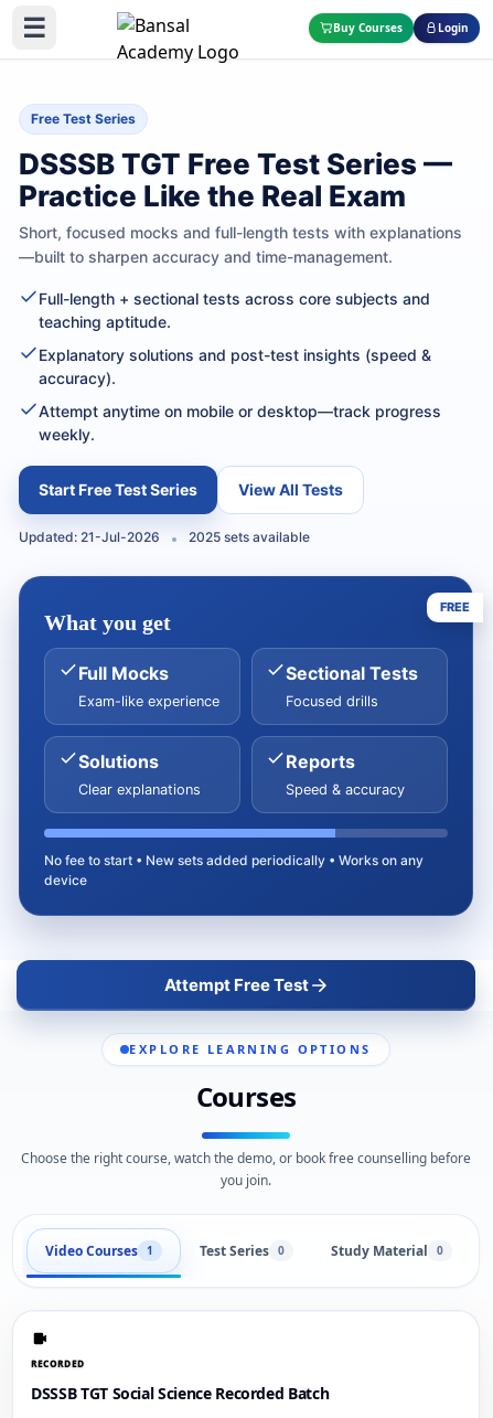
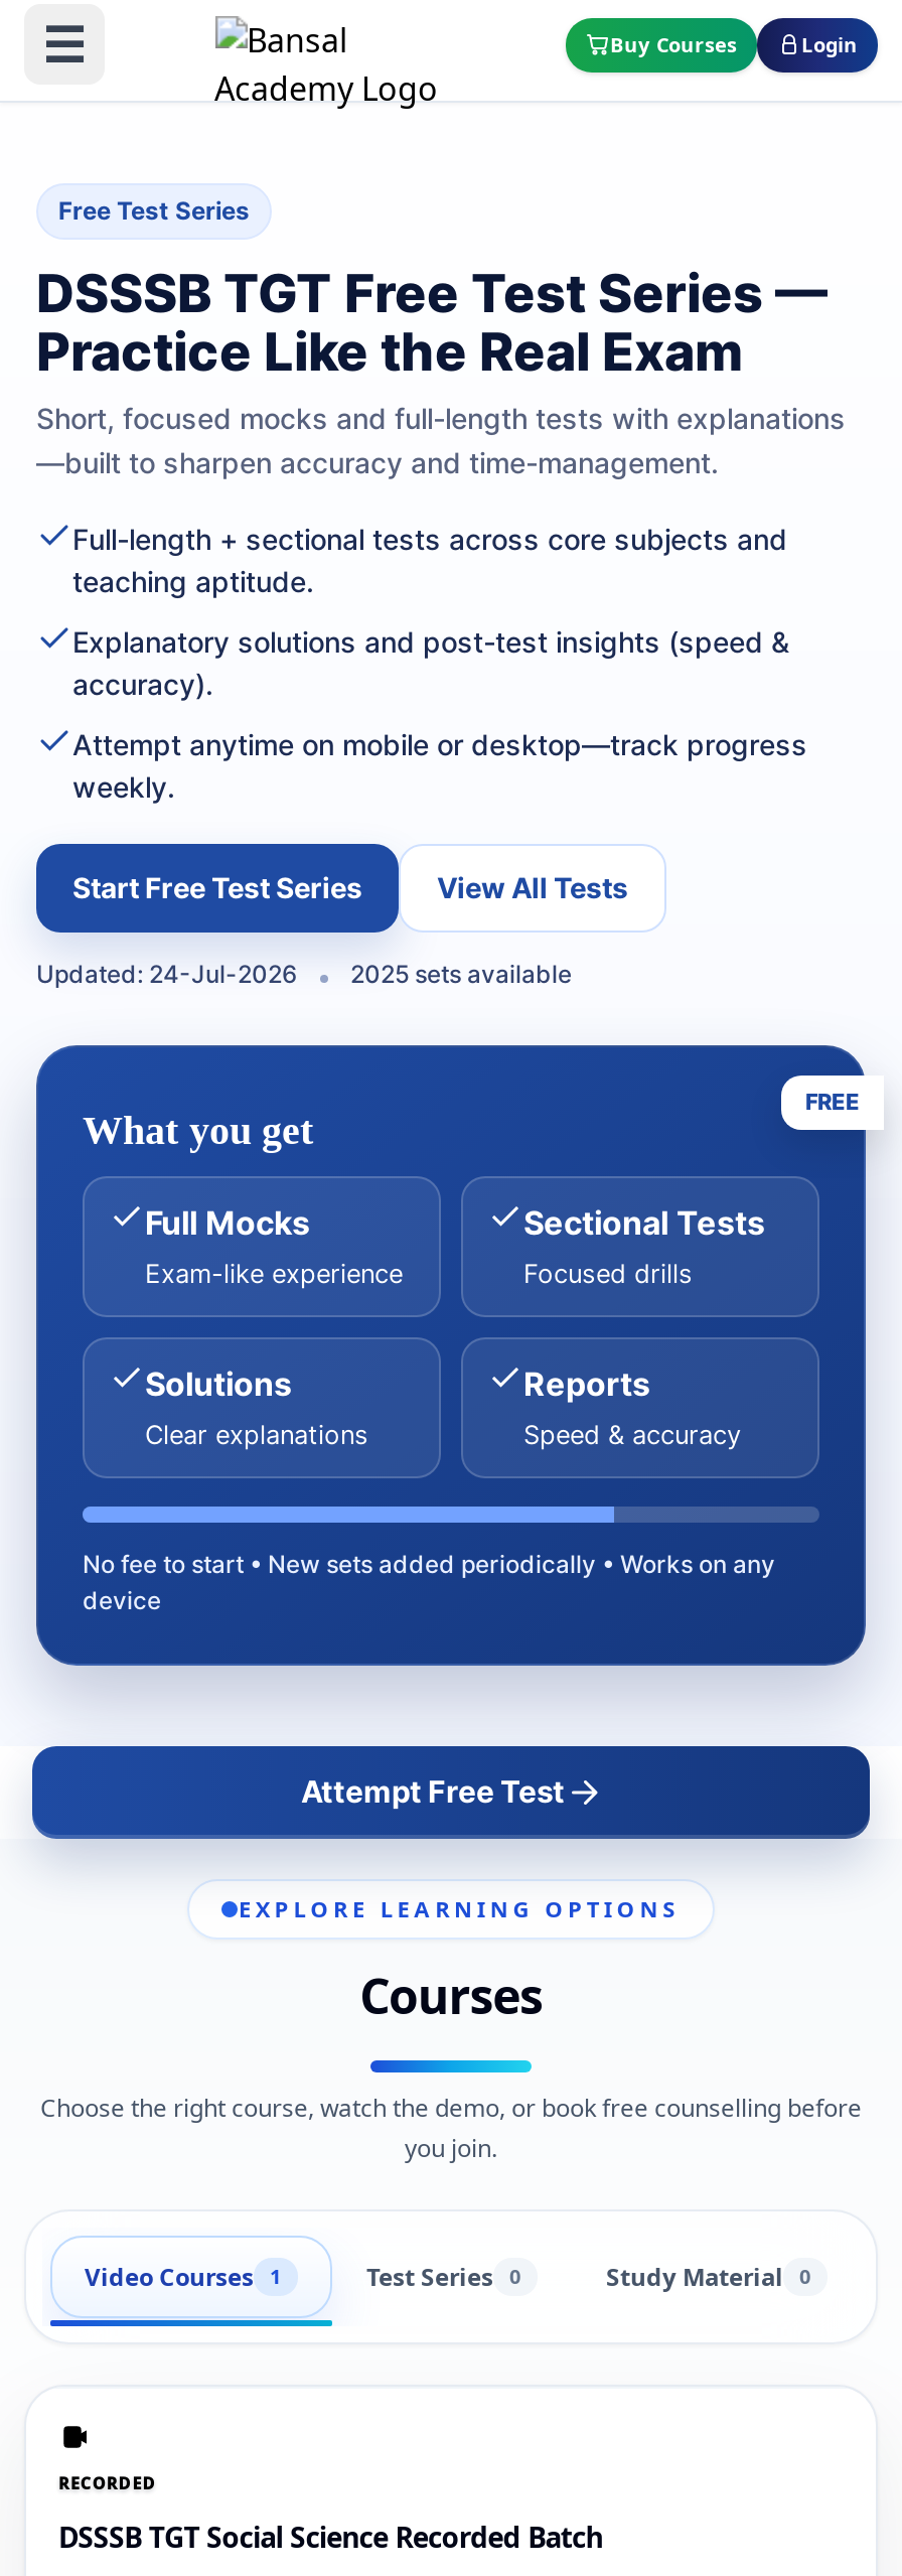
- Updated: 21-Jul-2026 2025 sets available
+ Updated: 24-Jul-2026 2025 sets available
